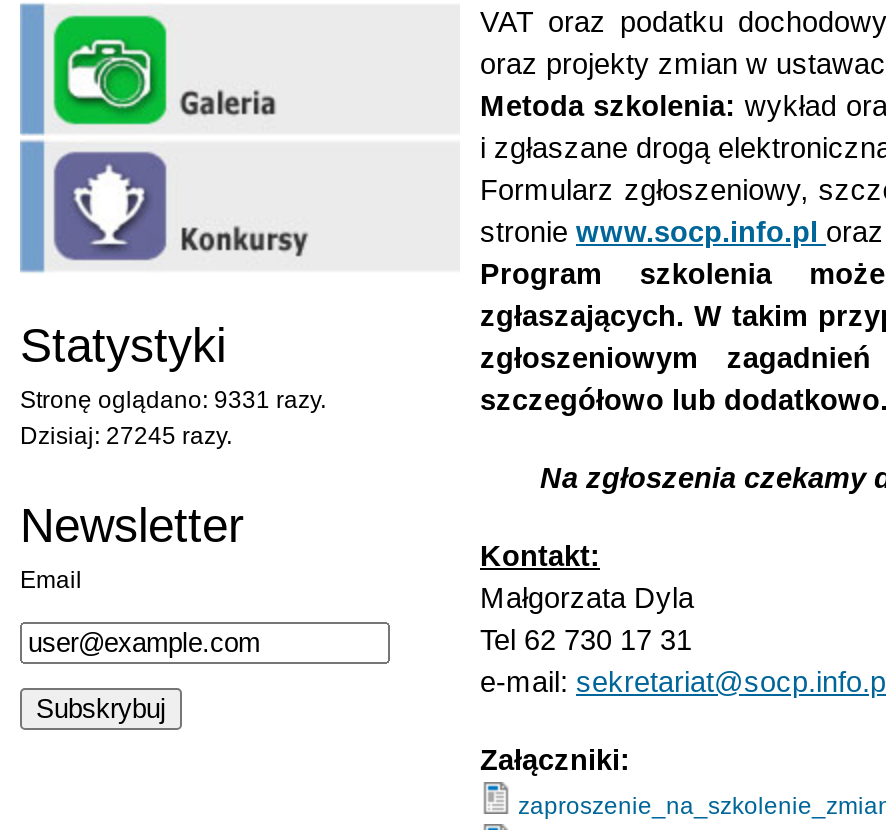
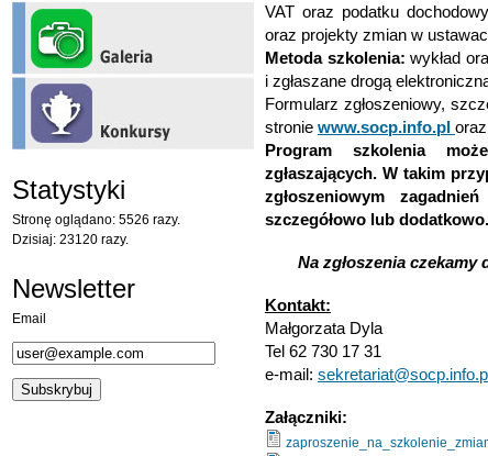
- Stronę oglądano: 9331 razy.
+ Stronę oglądano: 5526 razy.

- Dzisiaj: 27245 razy.
+ Dzisiaj: 23120 razy.
